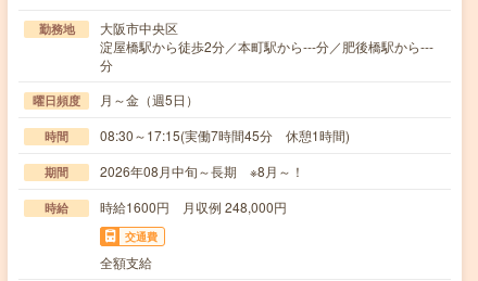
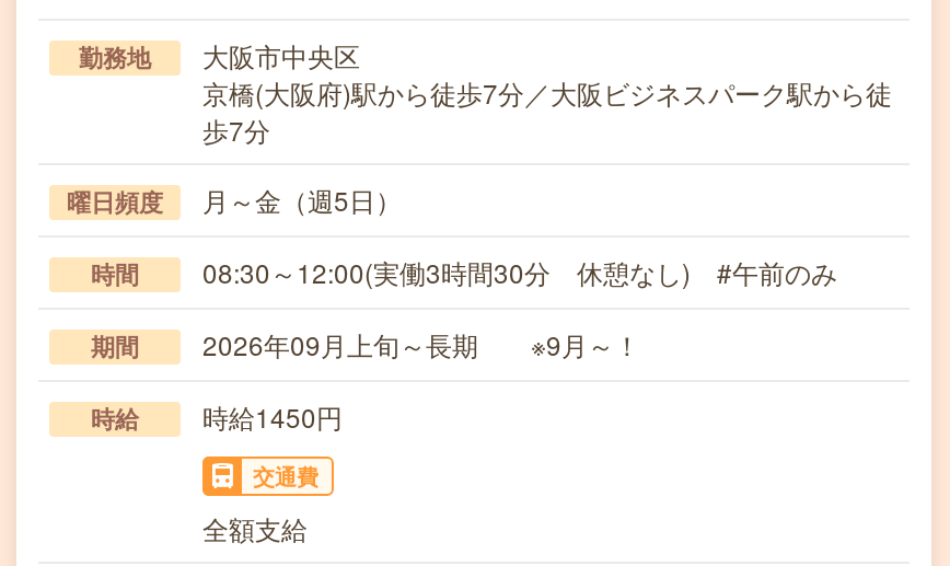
- 淀屋橋駅から徒歩2分／本町駅から---分／肥後橋駅から---
- 分
+ 京橋(大阪府)駅から徒歩7分／大阪ビジネスパーク駅から徒
+ 歩7分

- 08:30～17:15(実働7時間45分 休憩1時間)
+ 08:30～12:00(実働3時間30分 休憩なし) #午前のみ

- 2026年08月中旬～長期 ※8月～！
+ 2026年09月上旬～長期 ※9月～！

- 時給1600円 月収例 248,000円
+ 時給1450円
